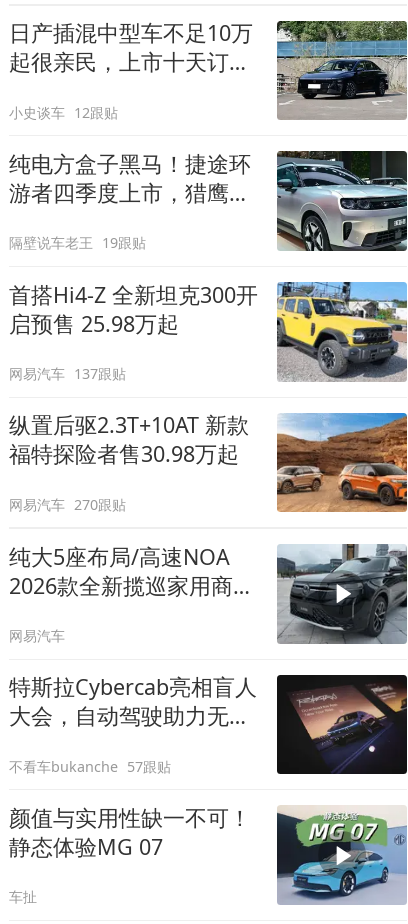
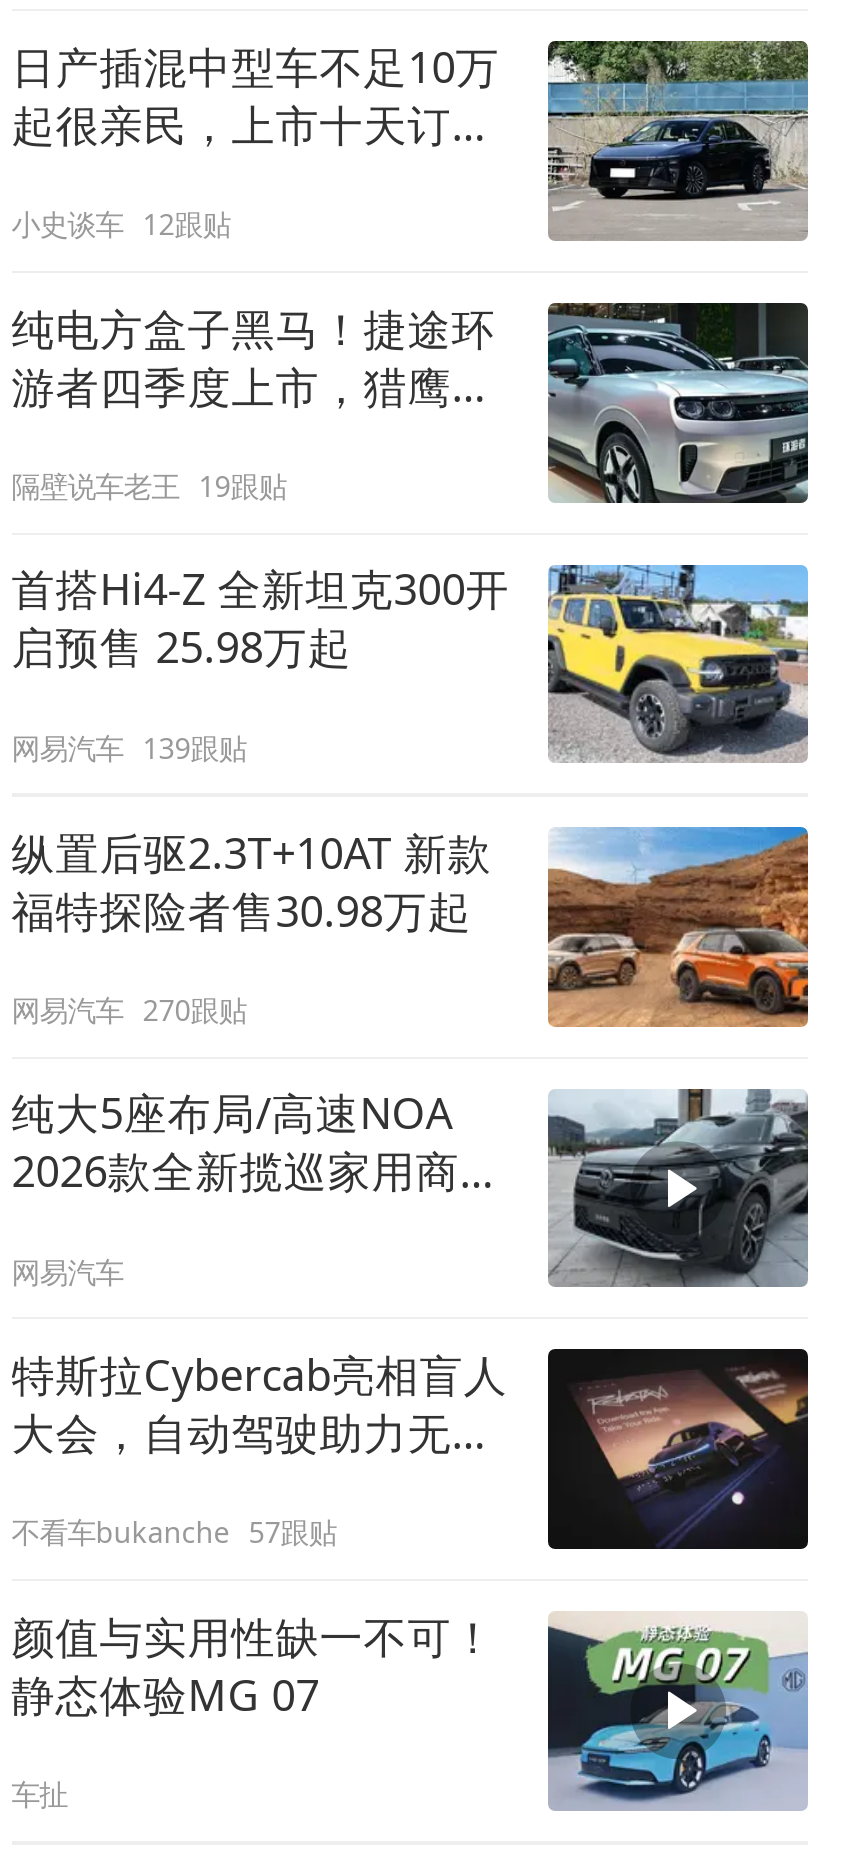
- 网易汽车 137跟贴
+ 网易汽车 139跟贴
